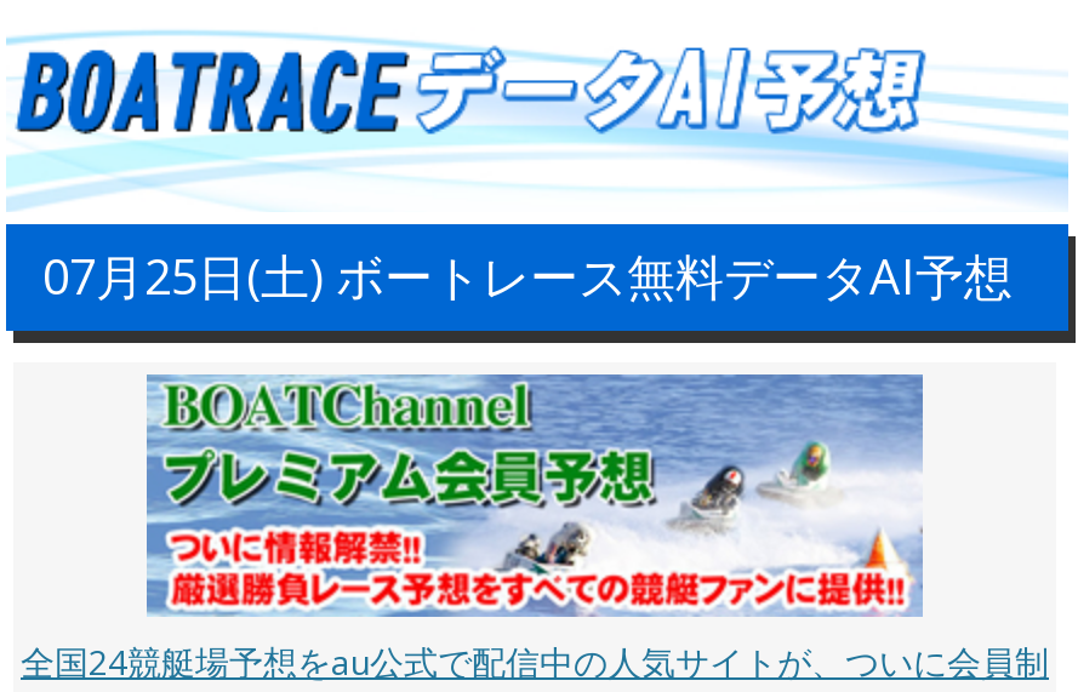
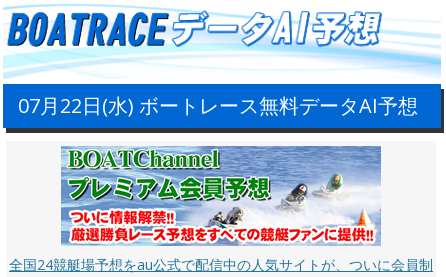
- 07月25日(土) ボートレース無料データAI予想
+ 07月22日(水) ボートレース無料データAI予想
